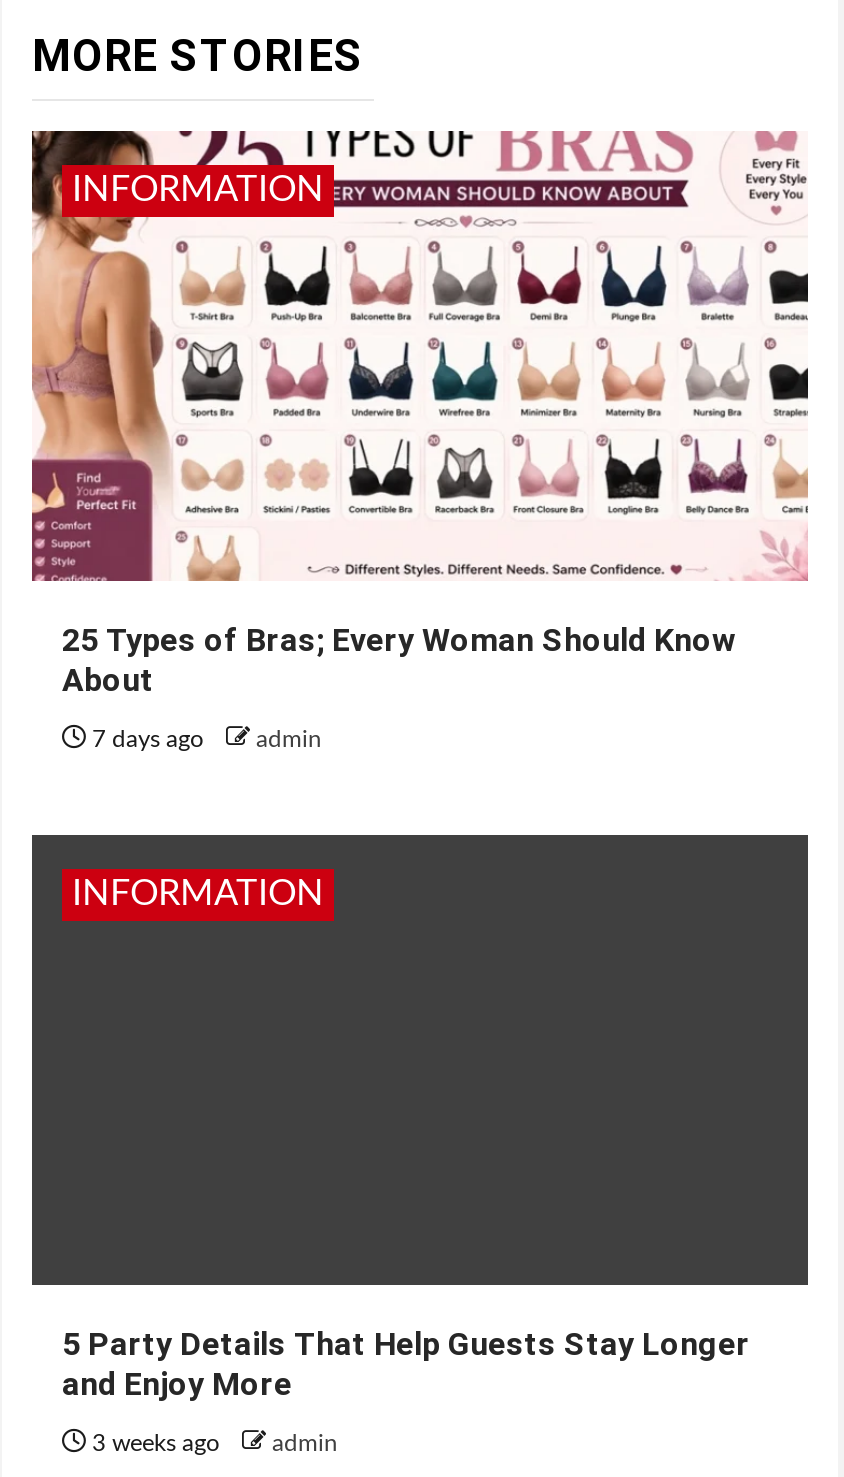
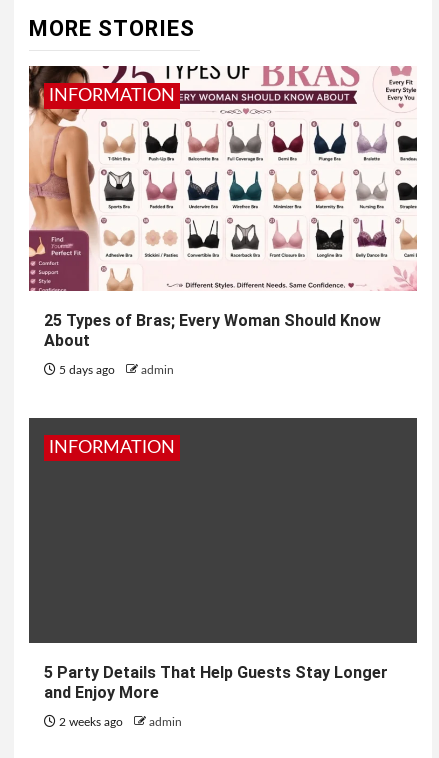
- 7 days ago admin
+ 5 days ago admin

- 3 weeks ago admin
+ 2 weeks ago admin
